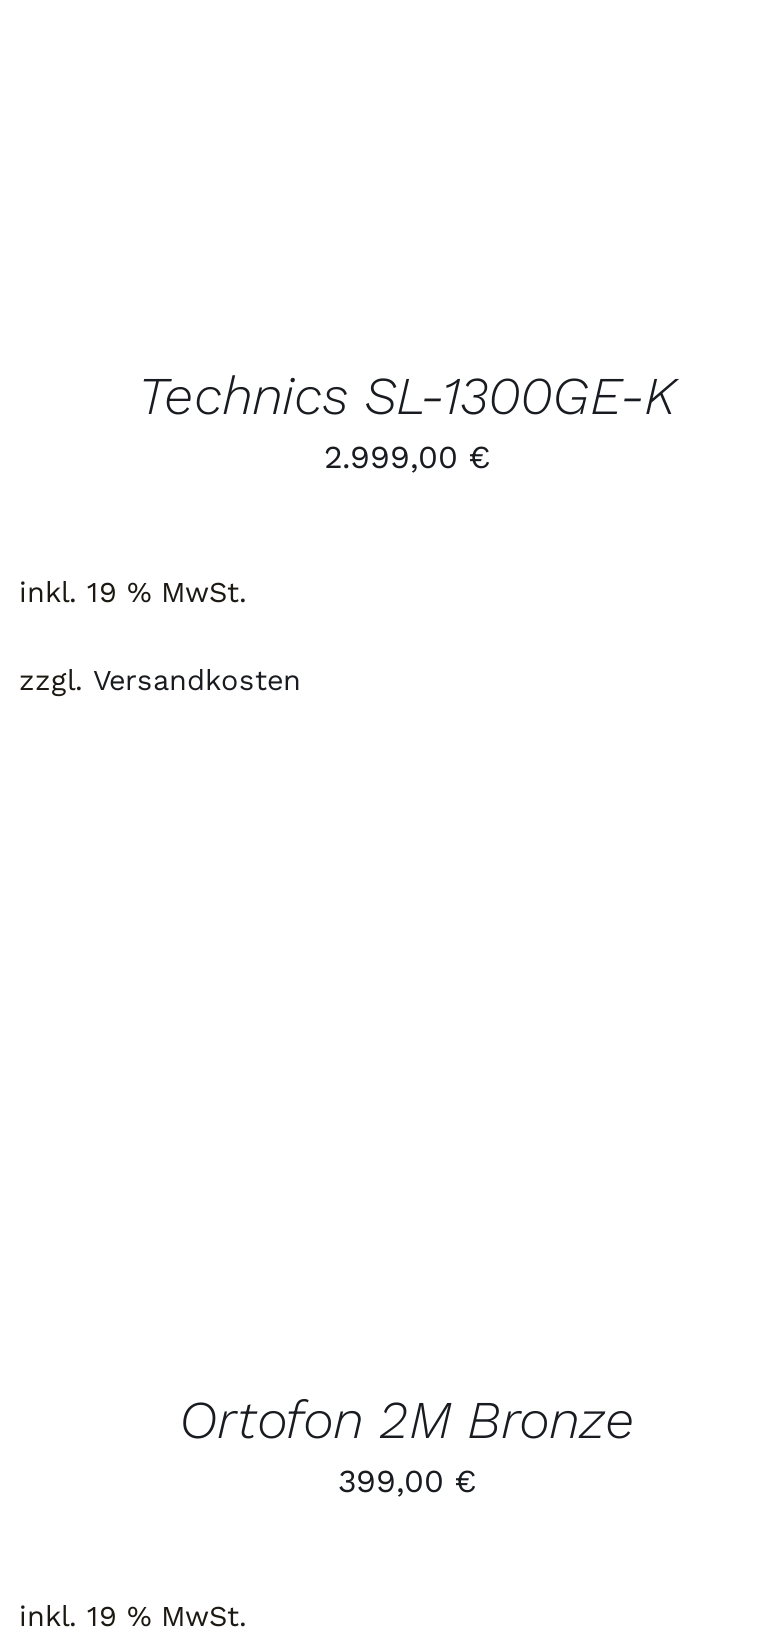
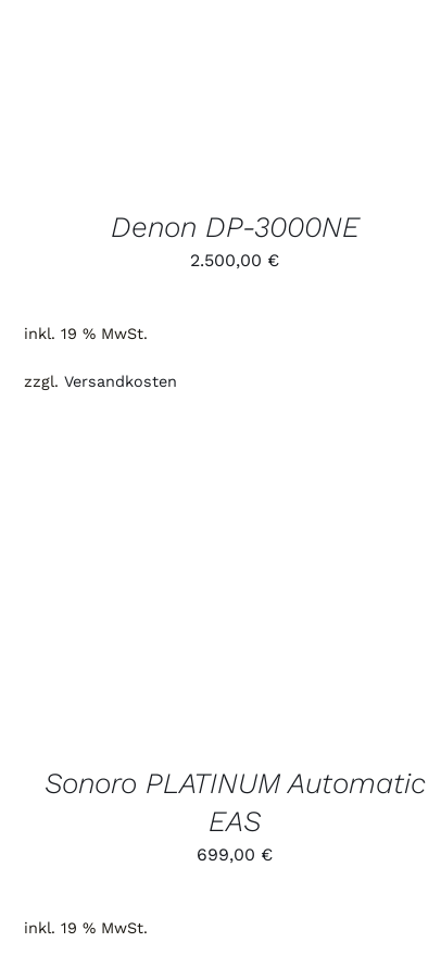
- Technics SL-1300GE-K
- 2.999,00 €
+ Denon DP-3000NE
+ 2.500,00 €

- Ortofon 2M Bronze
- 399,00 €
+ Sonoro PLATINUM Automatic
+ EAS
+ 699,00 €
